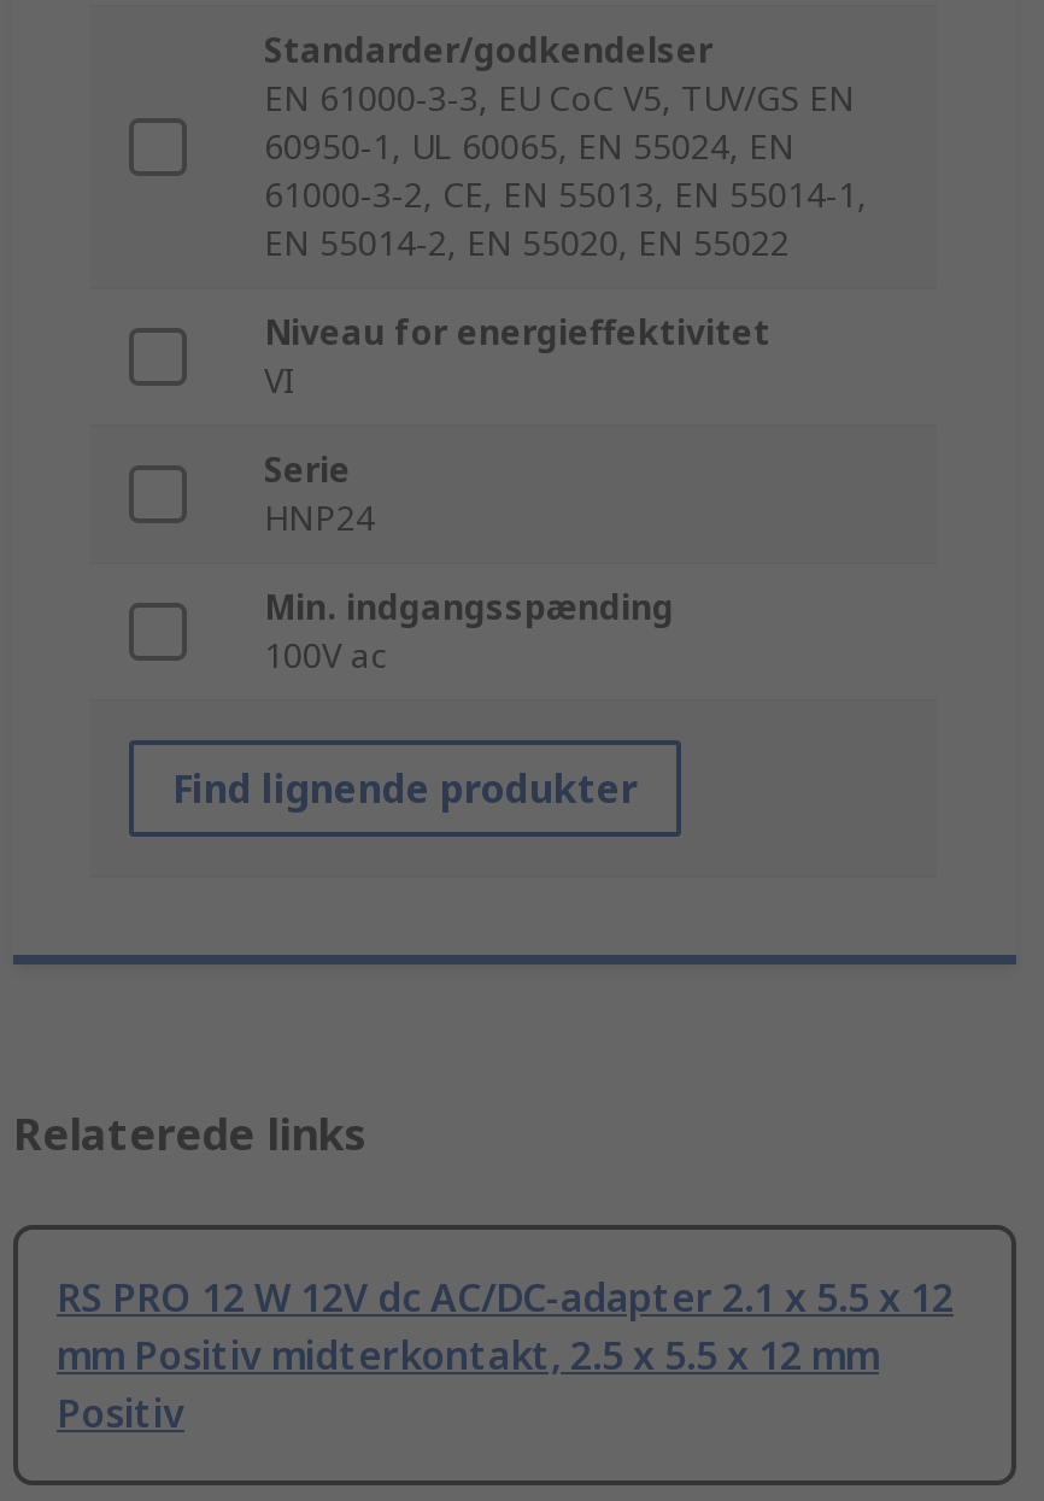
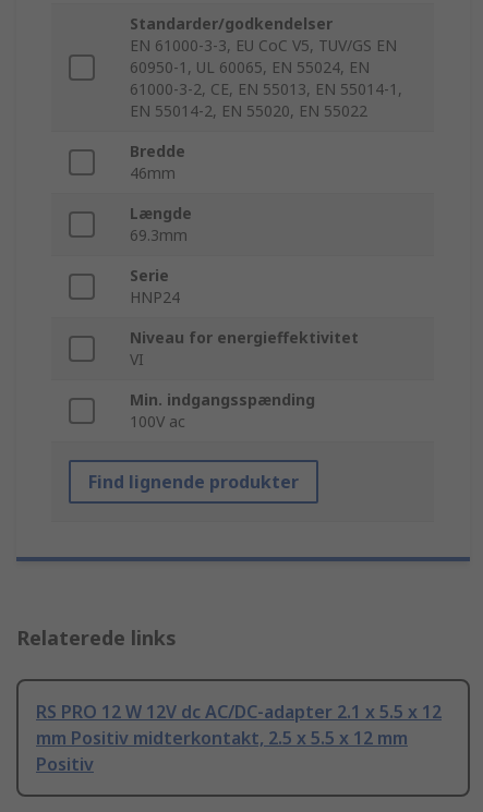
+ Bredde
+ 46mm
+ Længde
+ 69.3mm

moved down: Niveau for energieffektivitet | VI
